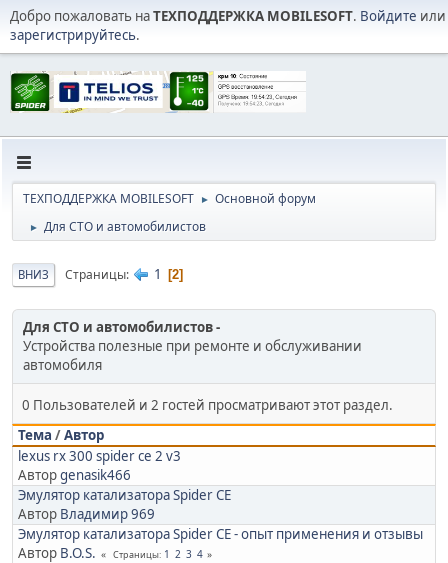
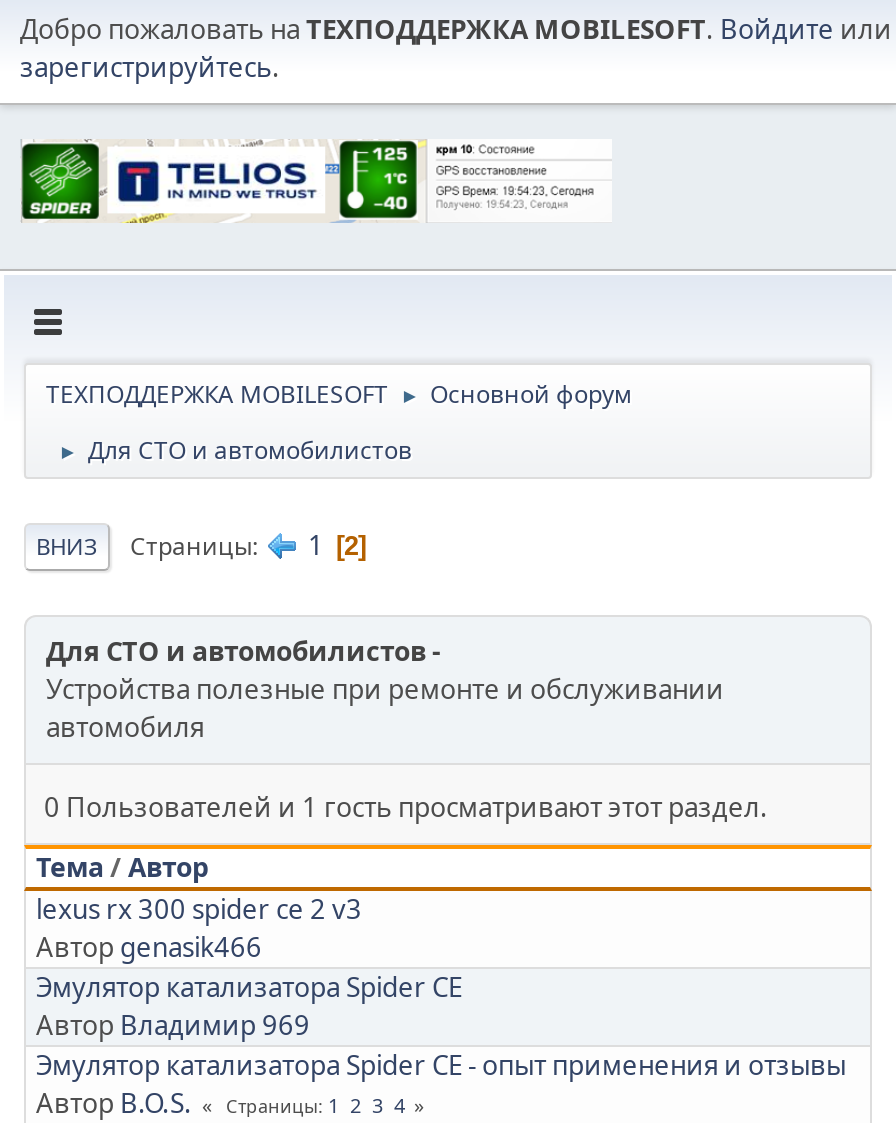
- 0 Пользователей и 2 гостей просматривают этот раздел.
+ 0 Пользователей и 1 гость просматривают этот раздел.
